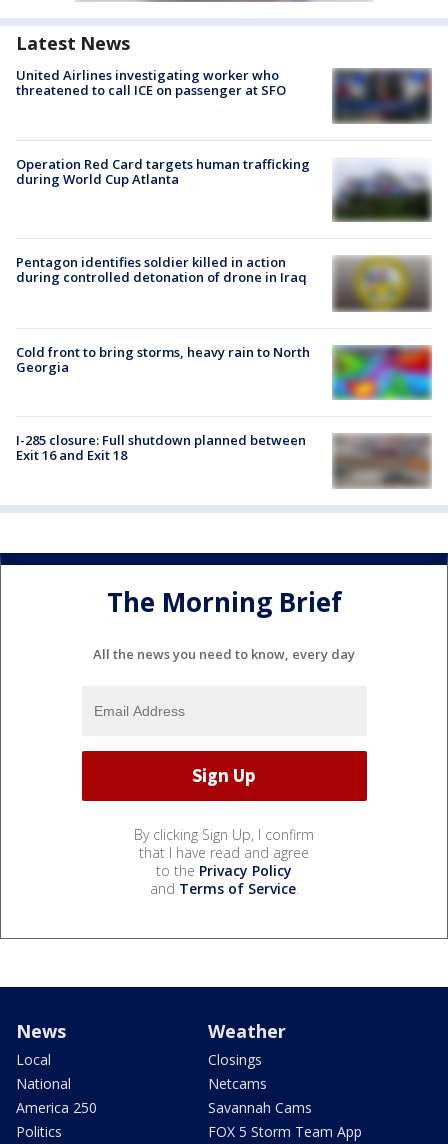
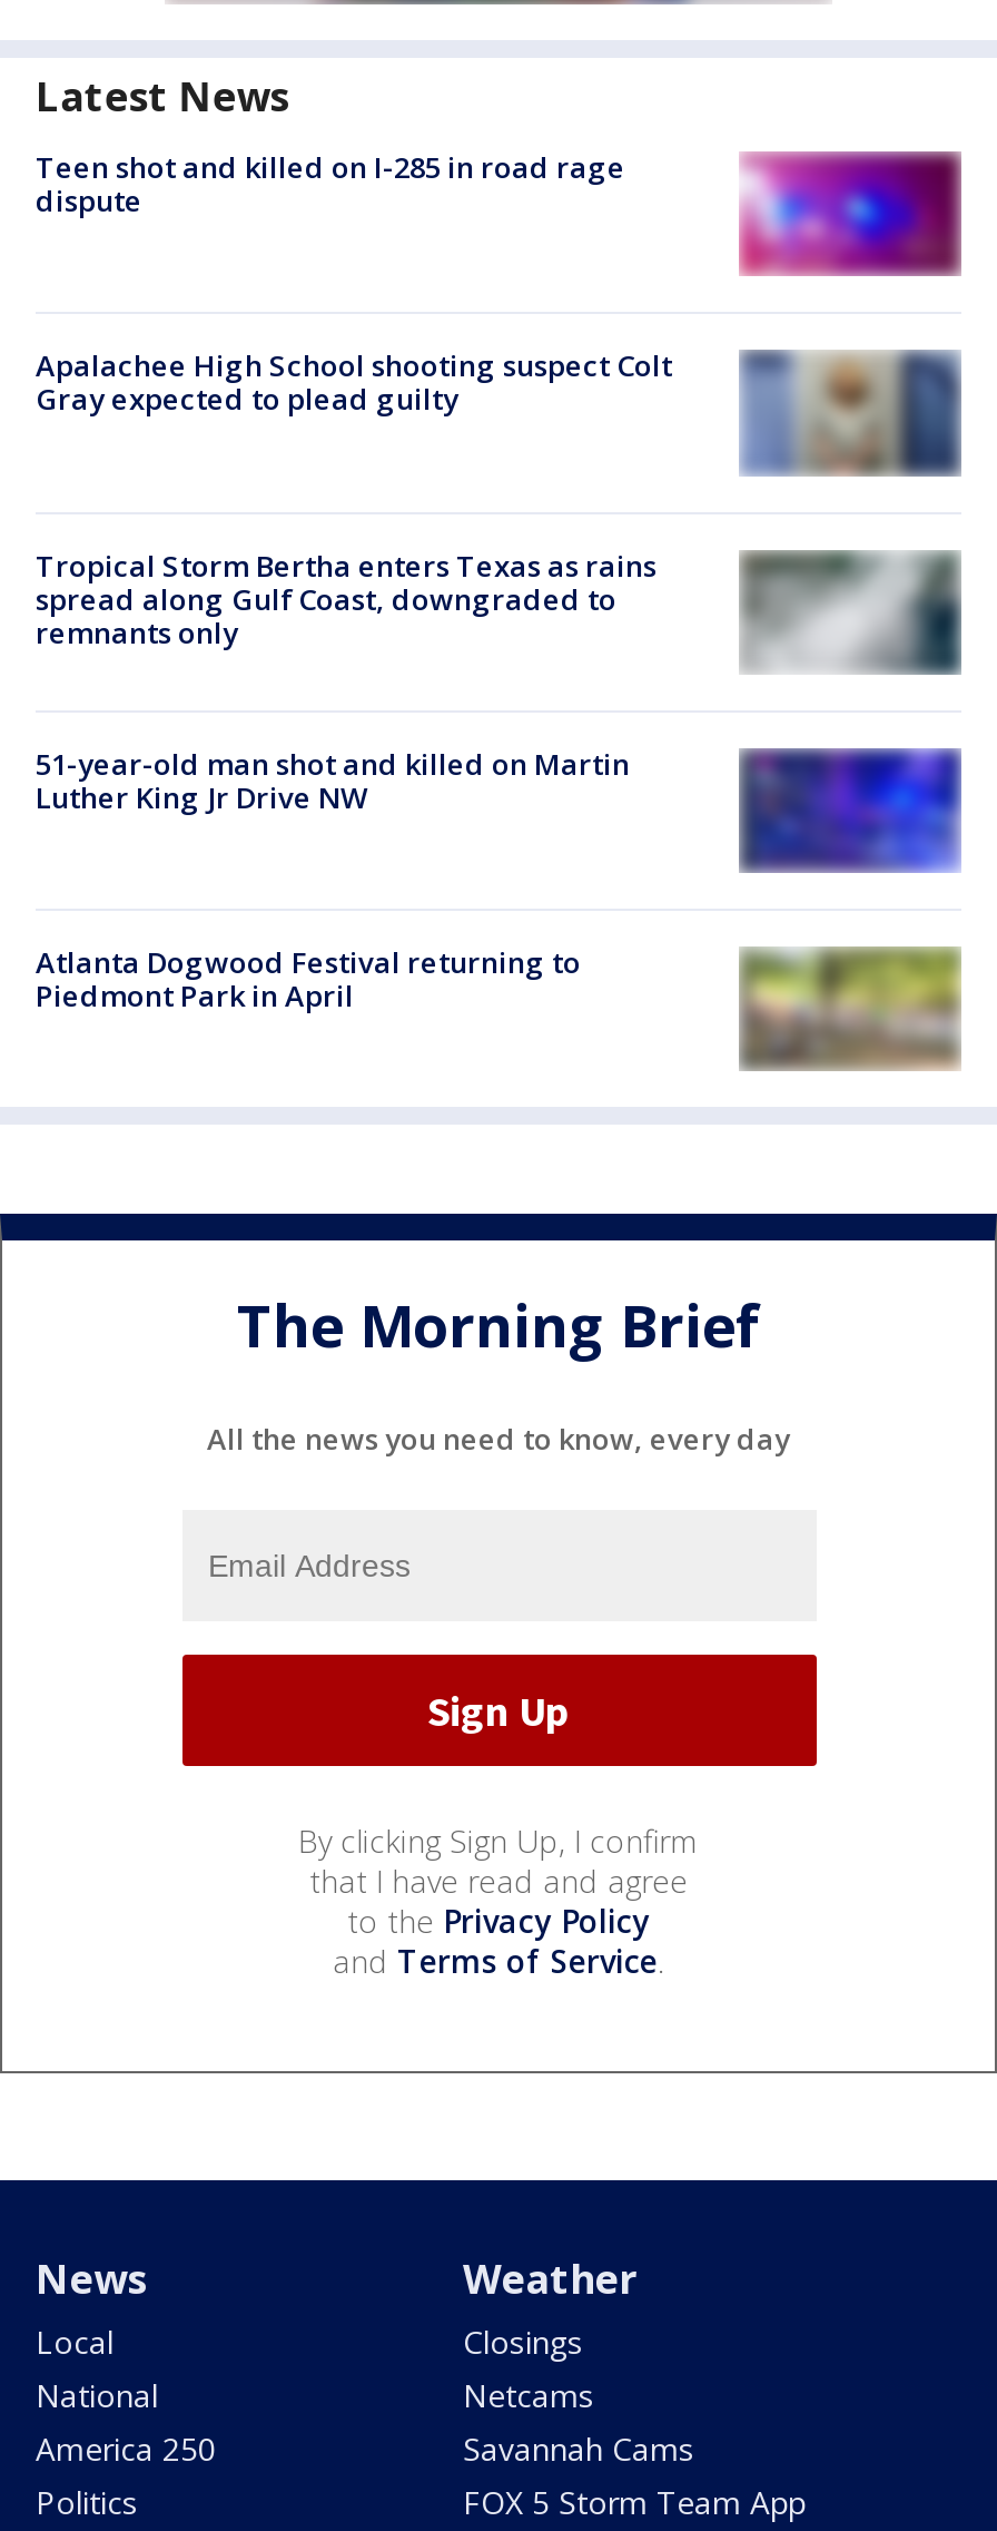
- United Airlines investigating worker who
- threatened to call ICE on passenger at SFO
+ Teen shot and killed on I-285 in road rage
+ dispute

- [image]
+ [image]

- [image]
- Operation Red Card targets human trafficking
- during World Cup Atlanta
+ [image]
+ Apalachee High School shooting suspect Colt
+ Gray expected to plead guilty

- [image]
- Pentagon identifies soldier killed in action
- during controlled detonation of drone in Iraq
+ [image]
+ Tropical Storm Bertha enters Texas as rains
+ spread along Gulf Coast, downgraded to
+ remnants only

- Cold front to bring storms, heavy rain to North
- Georgia
+ 51-year-old man shot and killed on Martin
+ Luther King Jr Drive NW

- [image]
+ [image]

- I-285 closure: Full shutdown planned between
- Exit 16 and Exit 18
+ Atlanta Dogwood Festival returning to
+ Piedmont Park in April

- [image]
+ [image]
